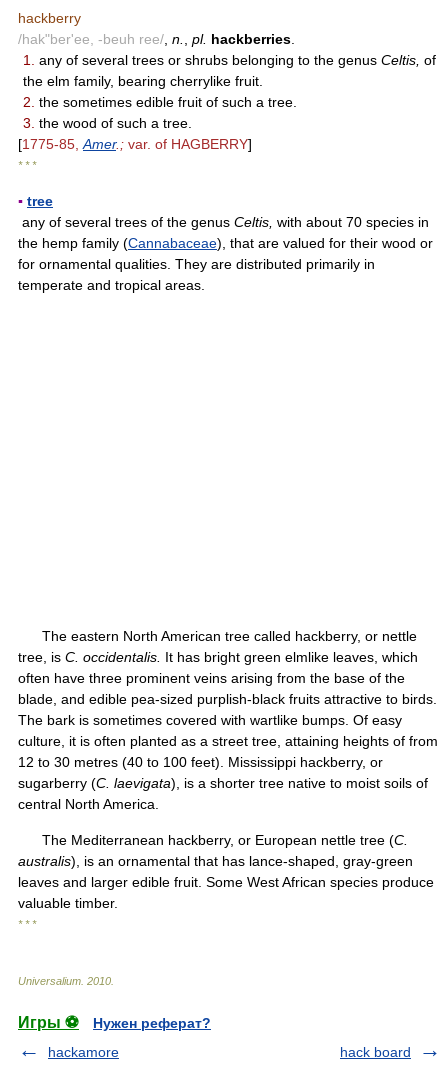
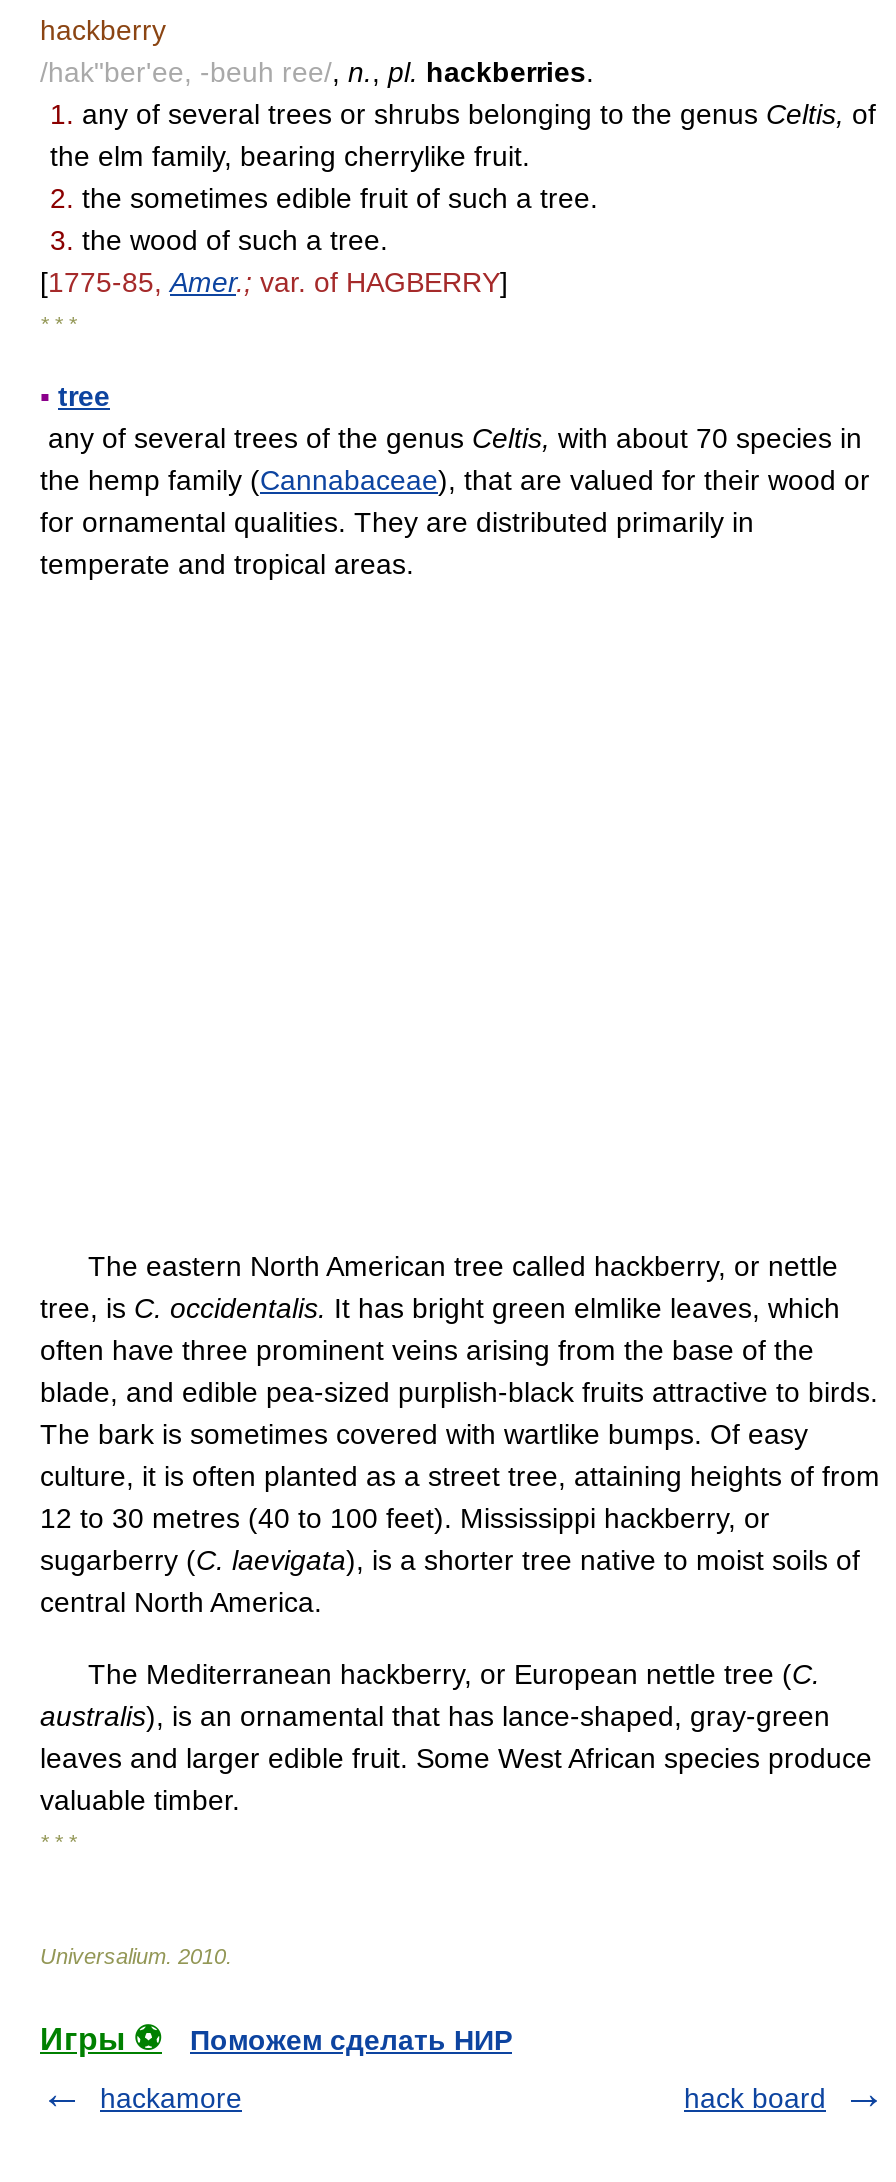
- Нужен реферат?
+ Поможем сделать НИР
